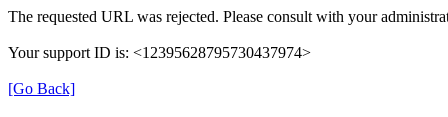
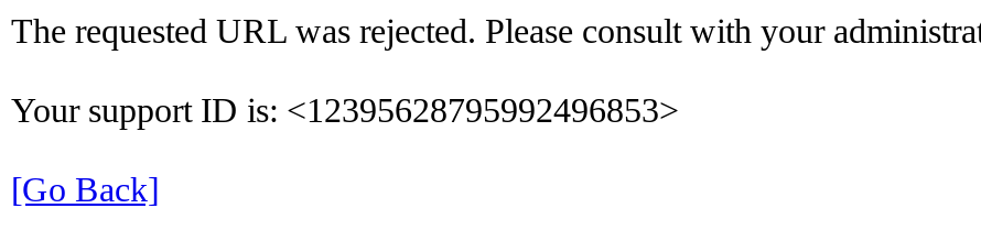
- Your support ID is: <12395628795730437974>
+ Your support ID is: <12395628795992496853>
